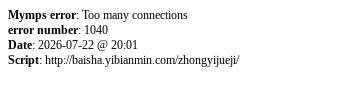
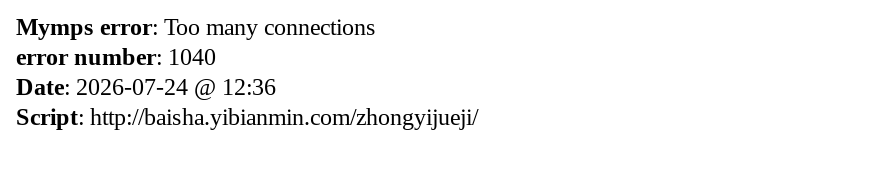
- Date: 2026-07-22 @ 20:01
+ Date: 2026-07-24 @ 12:36
